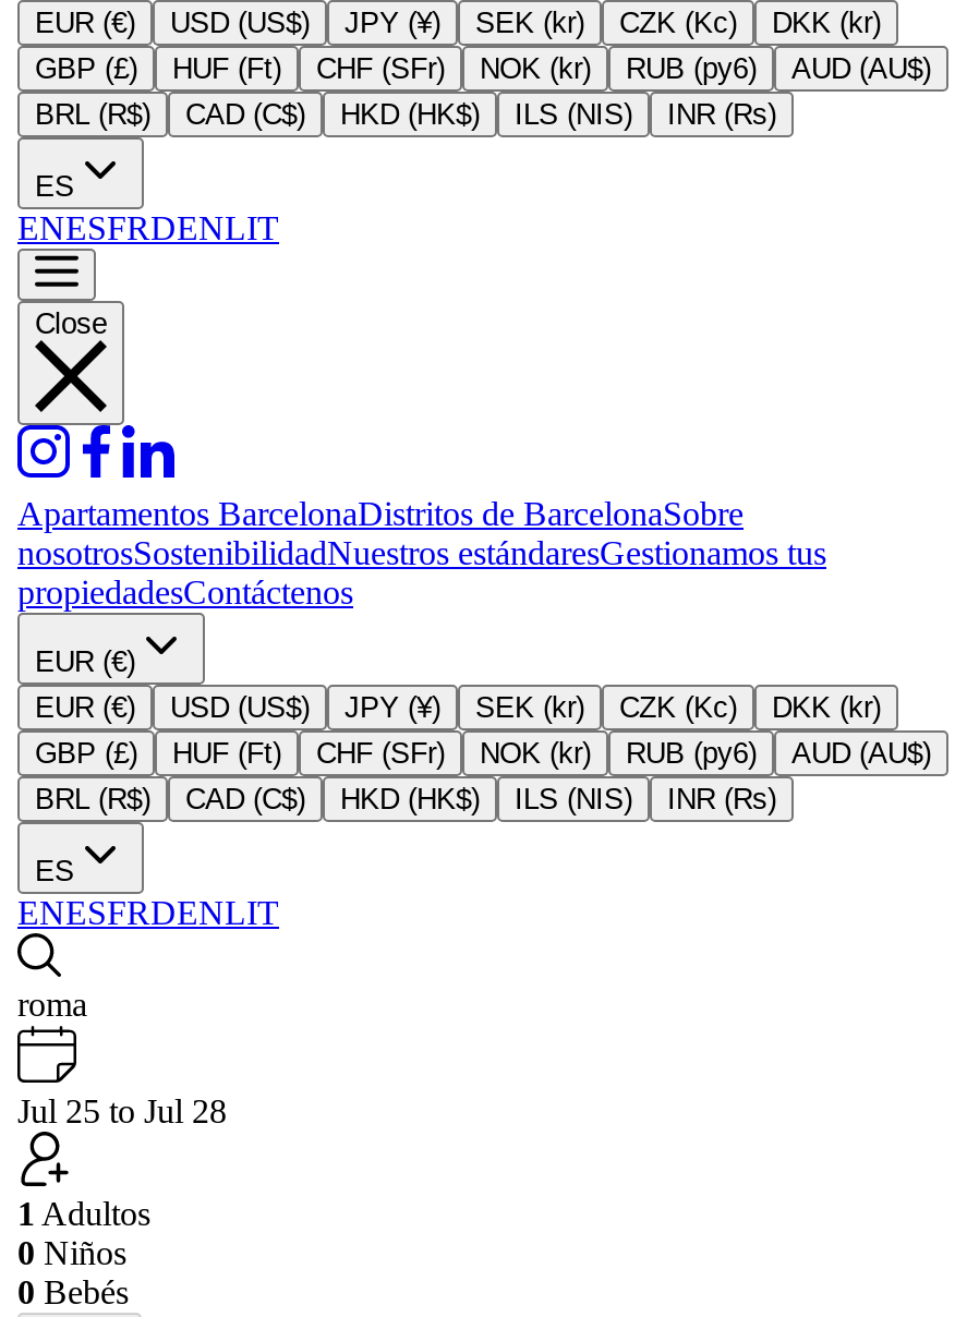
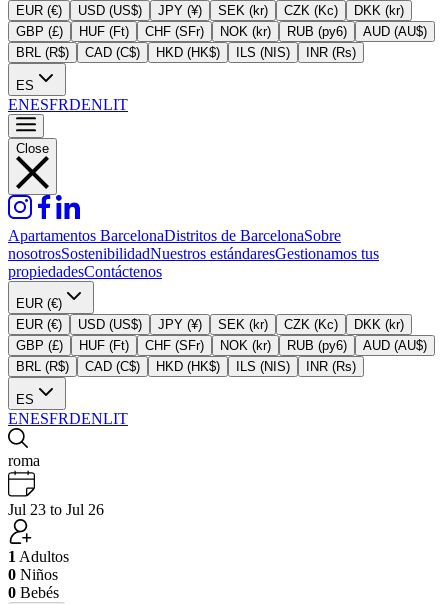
- Jul 25 to Jul 28
+ Jul 23 to Jul 26
